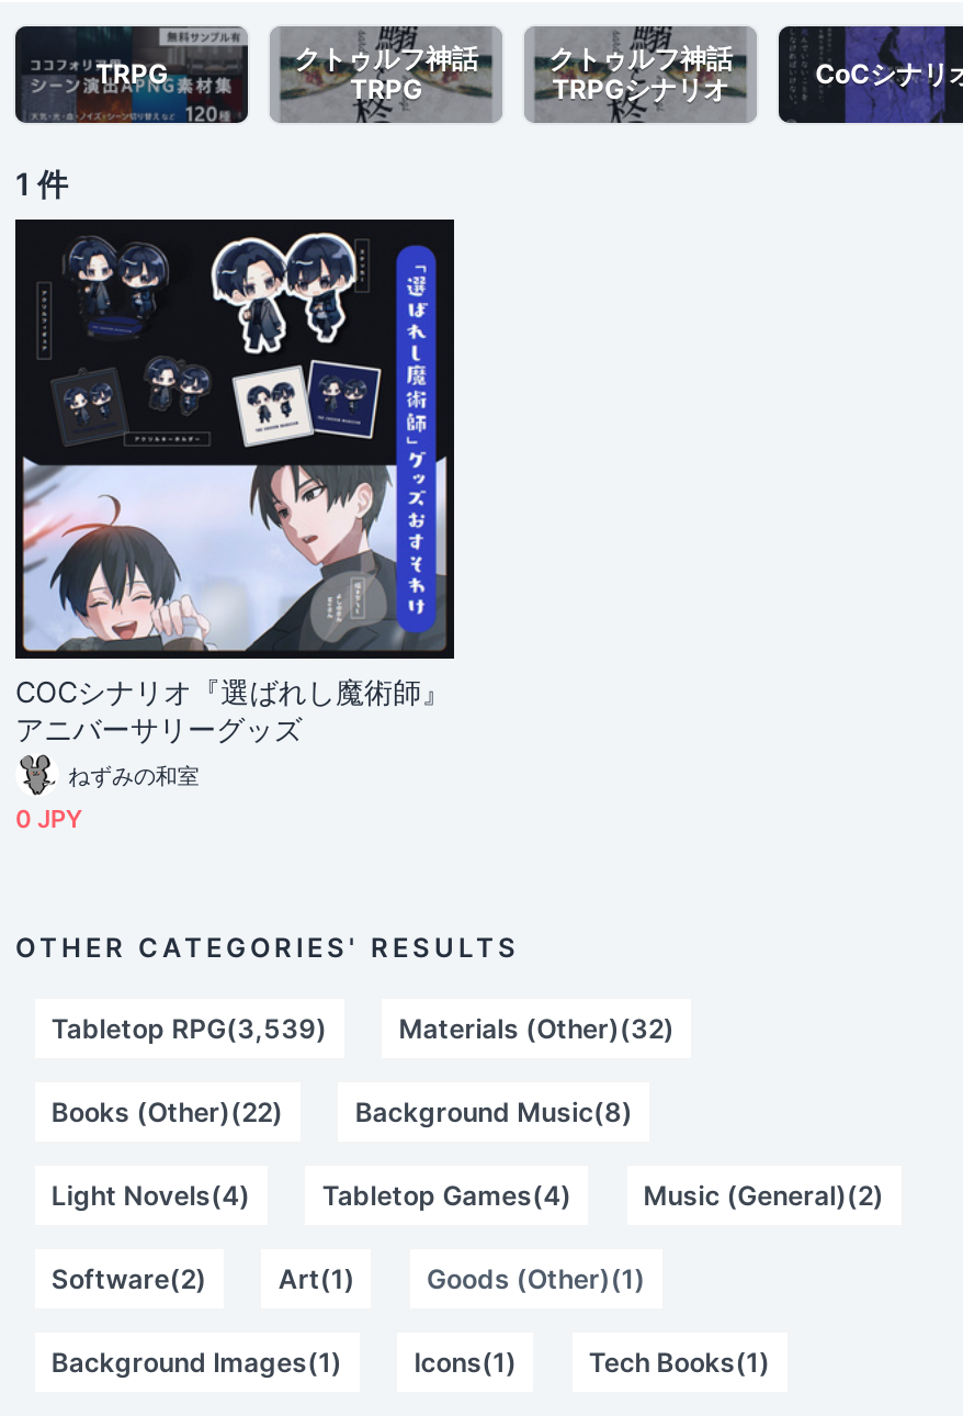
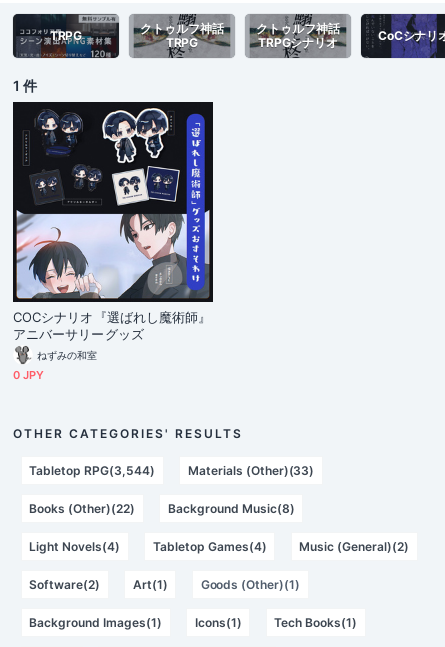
- Tabletop RPG(3,539)
+ Tabletop RPG(3,544)

- Materials (Other)(32)
+ Materials (Other)(33)
